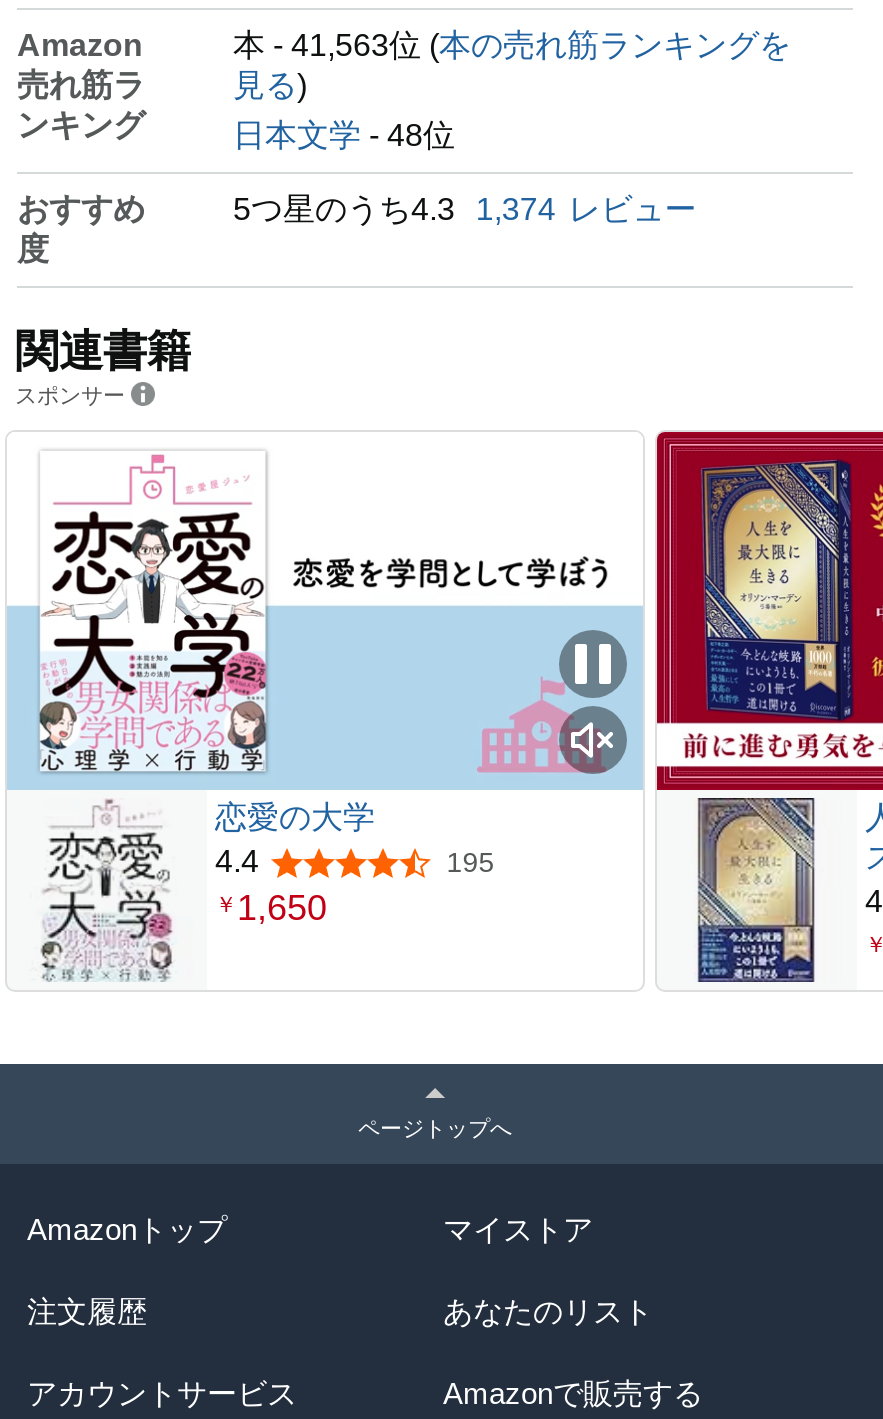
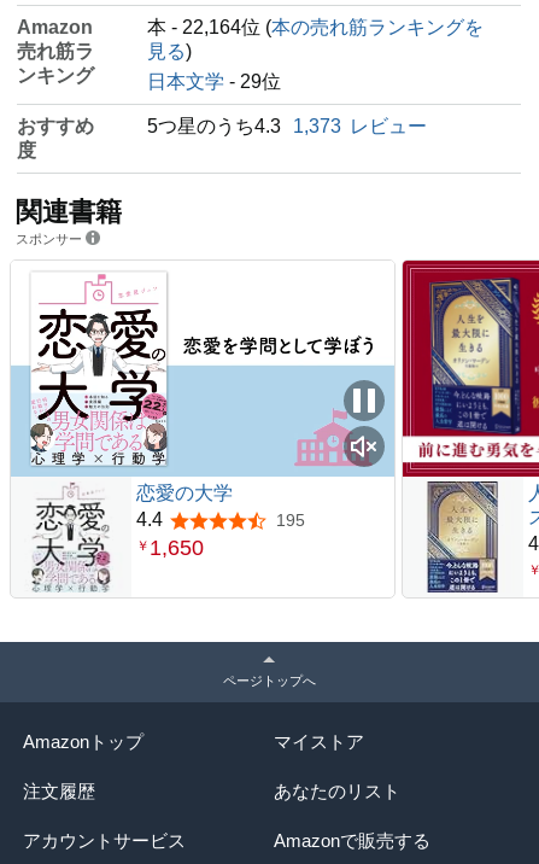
- 本 - 41,563位 (本の売れ筋ランキングを
+ 本 - 22,164位 (本の売れ筋ランキングを

- 日本文学- 48位
+ 日本文学- 29位

- 5つ星のうち4.3 1,374 レビュー
+ 5つ星のうち4.3 1,373 レビュー
